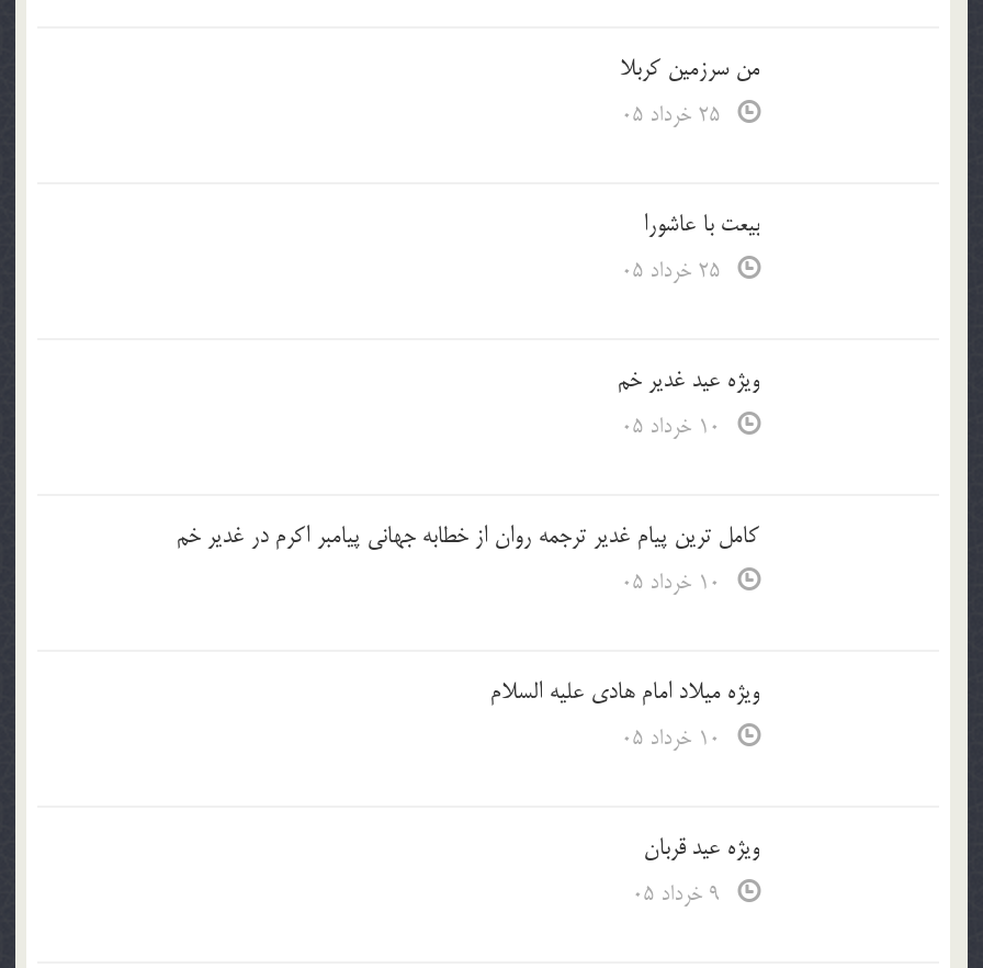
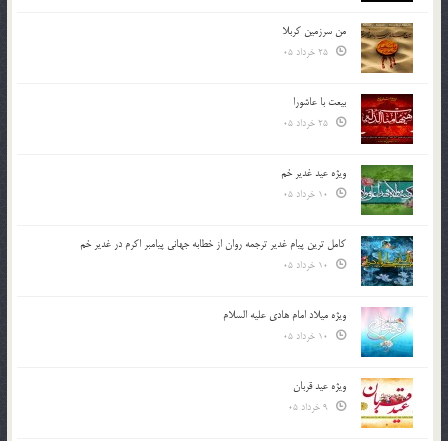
+ [image]

+ [image]

+ [image]

+ [image]

+ [image]

+ [image]
